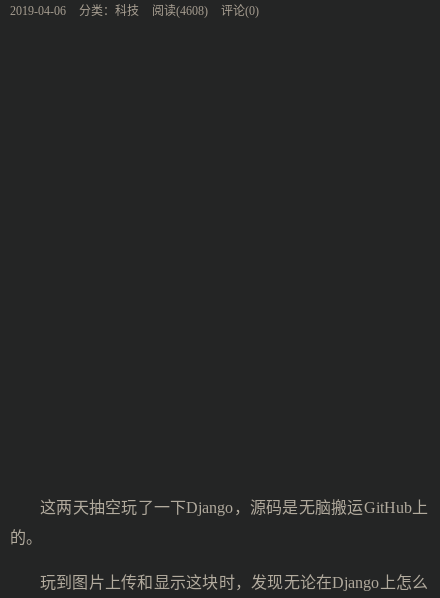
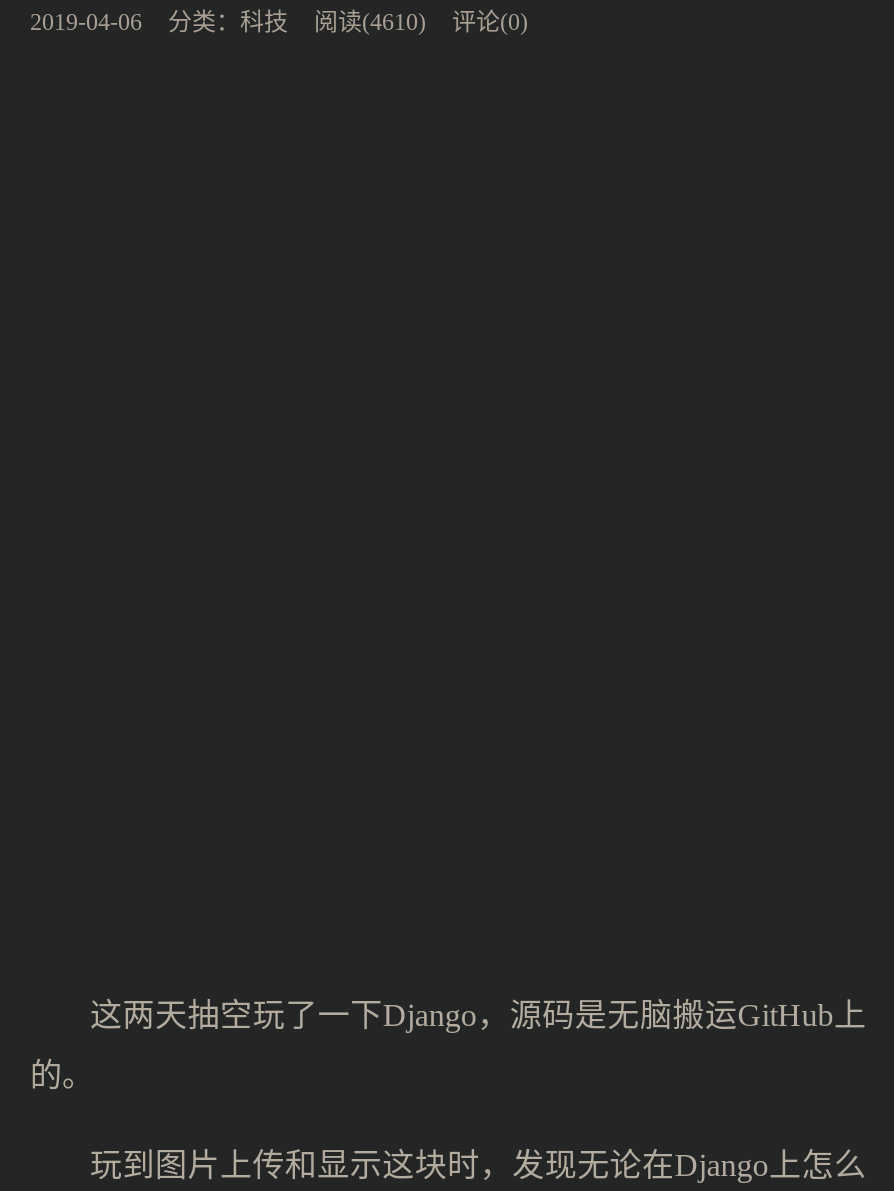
- 2019-04-06 分类：科技 阅读(4608) 评论(0)
+ 2019-04-06 分类：科技 阅读(4610) 评论(0)
